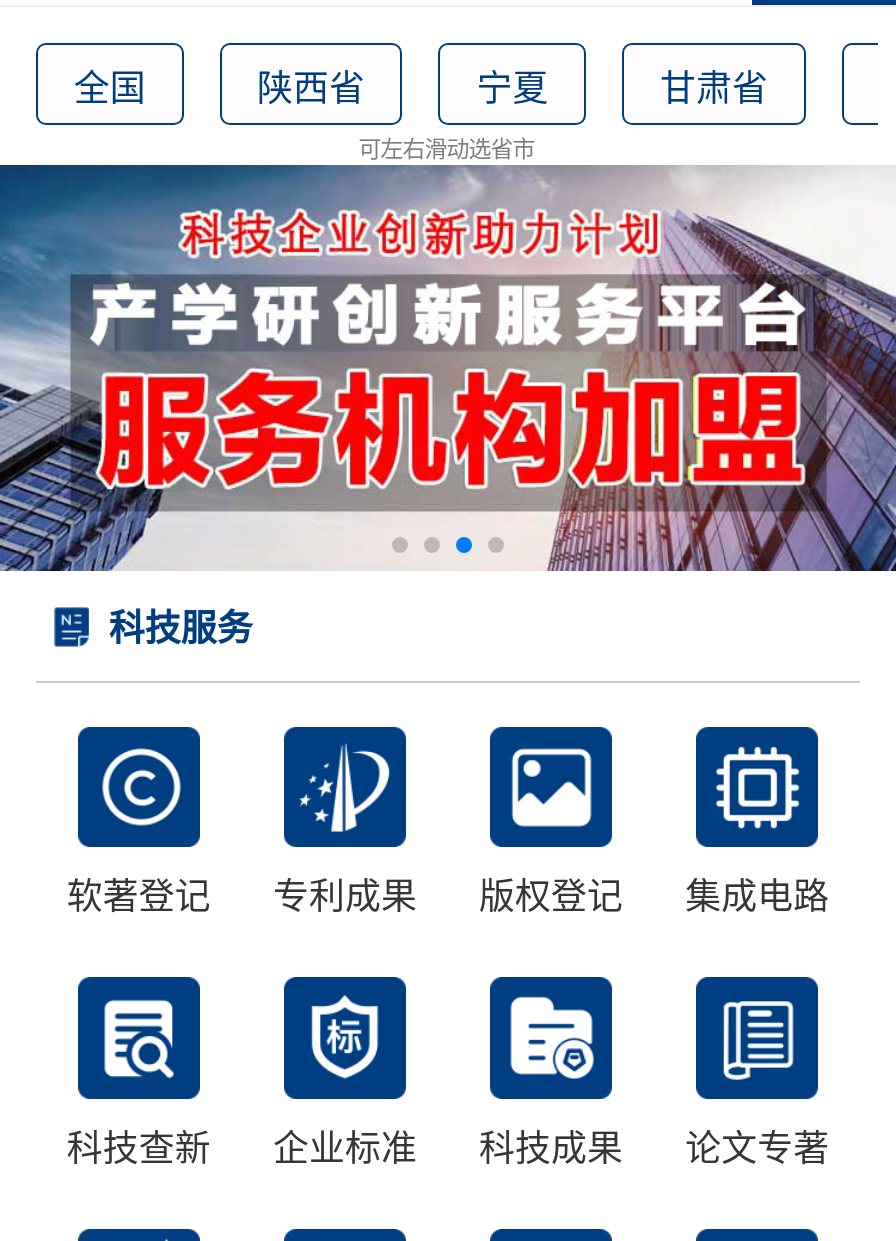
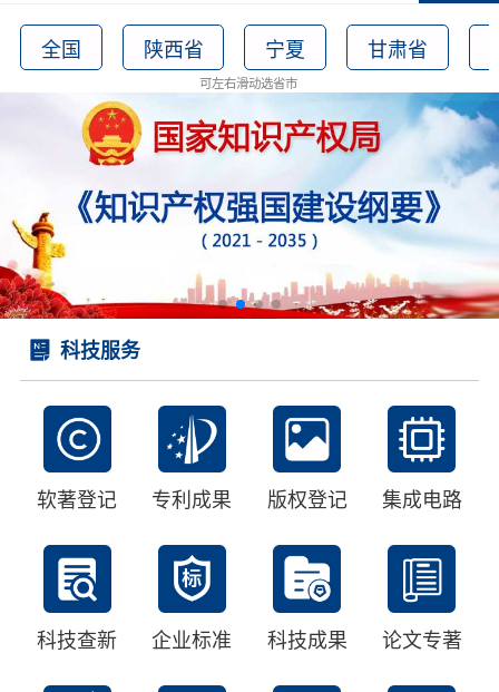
- [image]
+ [image]
